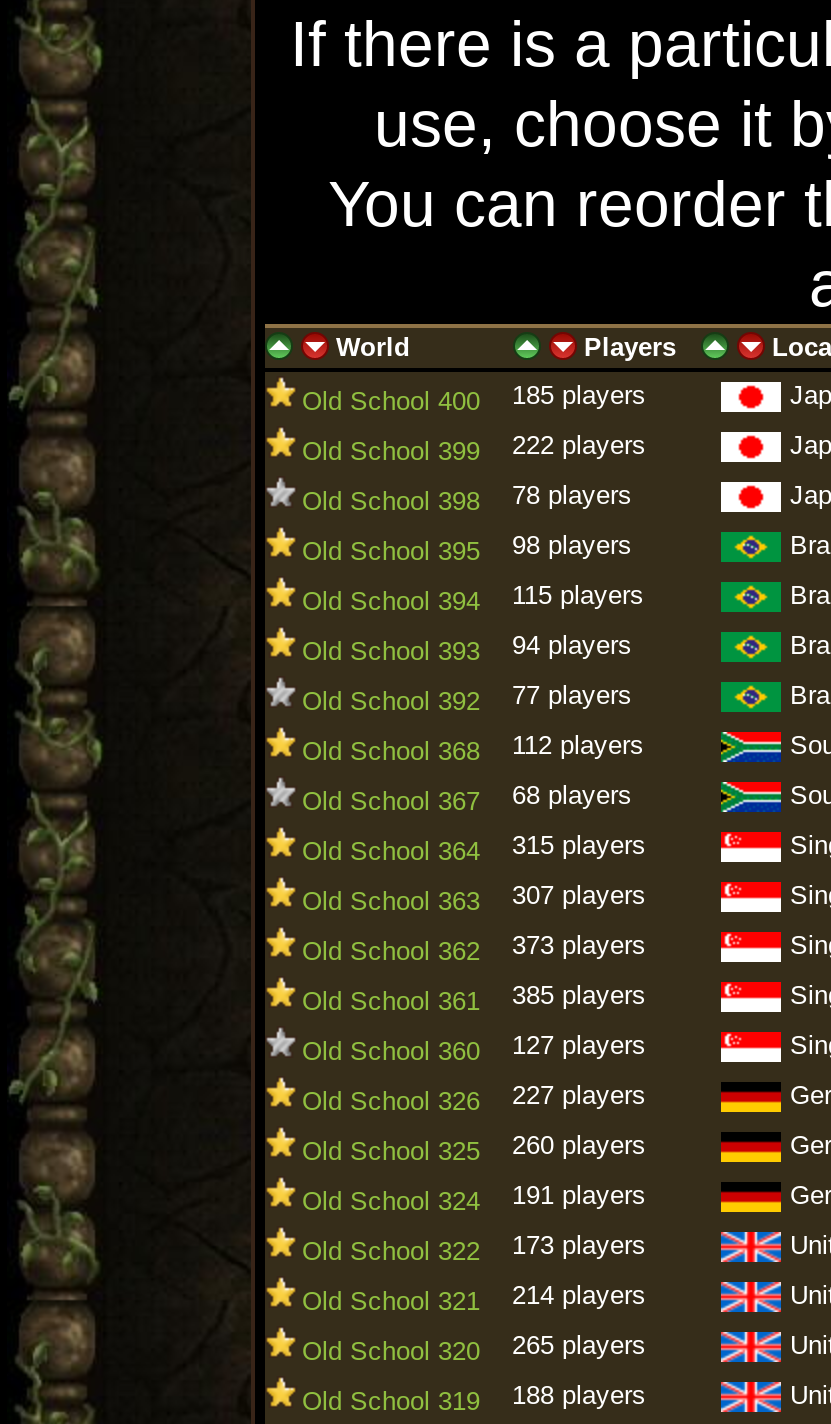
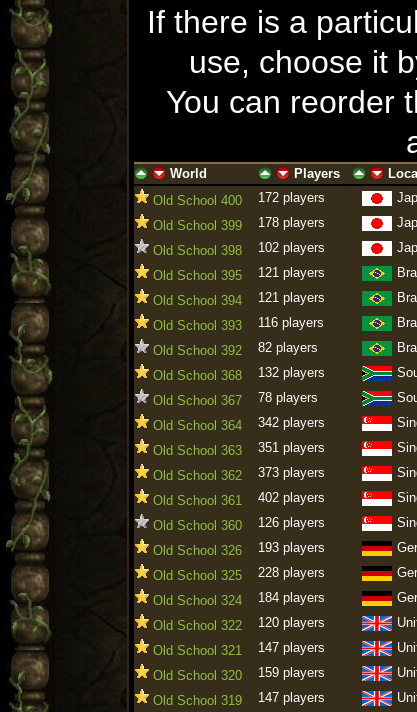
- Old School 400 185 players
+ Old School 400 172 players

- Old School 399 222 players
+ Old School 399 178 players

- Old School 398 78 players
+ Old School 398 102 players

- Old School 395 98 players
+ Old School 395 121 players

- Old School 394 115 players
+ Old School 394 121 players

- Old School 393 94 players
+ Old School 393 116 players

- Old School 392 77 players
+ Old School 392 82 players

- Old School 368 112 players
+ Old School 368 132 players

- Old School 367 68 players
+ Old School 367 78 players

- Old School 364 315 players
+ Old School 364 342 players

- Old School 363 307 players
+ Old School 363 351 players

- Old School 361 385 players
+ Old School 361 402 players

- Old School 360 127 players
+ Old School 360 126 players

- Old School 326 227 players
+ Old School 326 193 players

- Old School 325 260 players
+ Old School 325 228 players

- Old School 324 191 players
+ Old School 324 184 players

- Old School 322 173 players
+ Old School 322 120 players

- Old School 321 214 players
+ Old School 321 147 players

- Old School 320 265 players
+ Old School 320 159 players

- Old School 319 188 players
+ Old School 319 147 players
